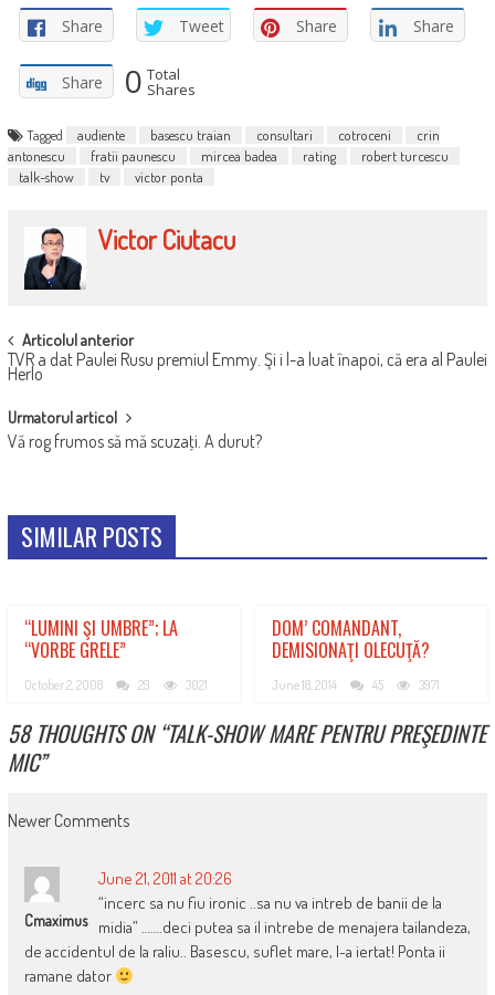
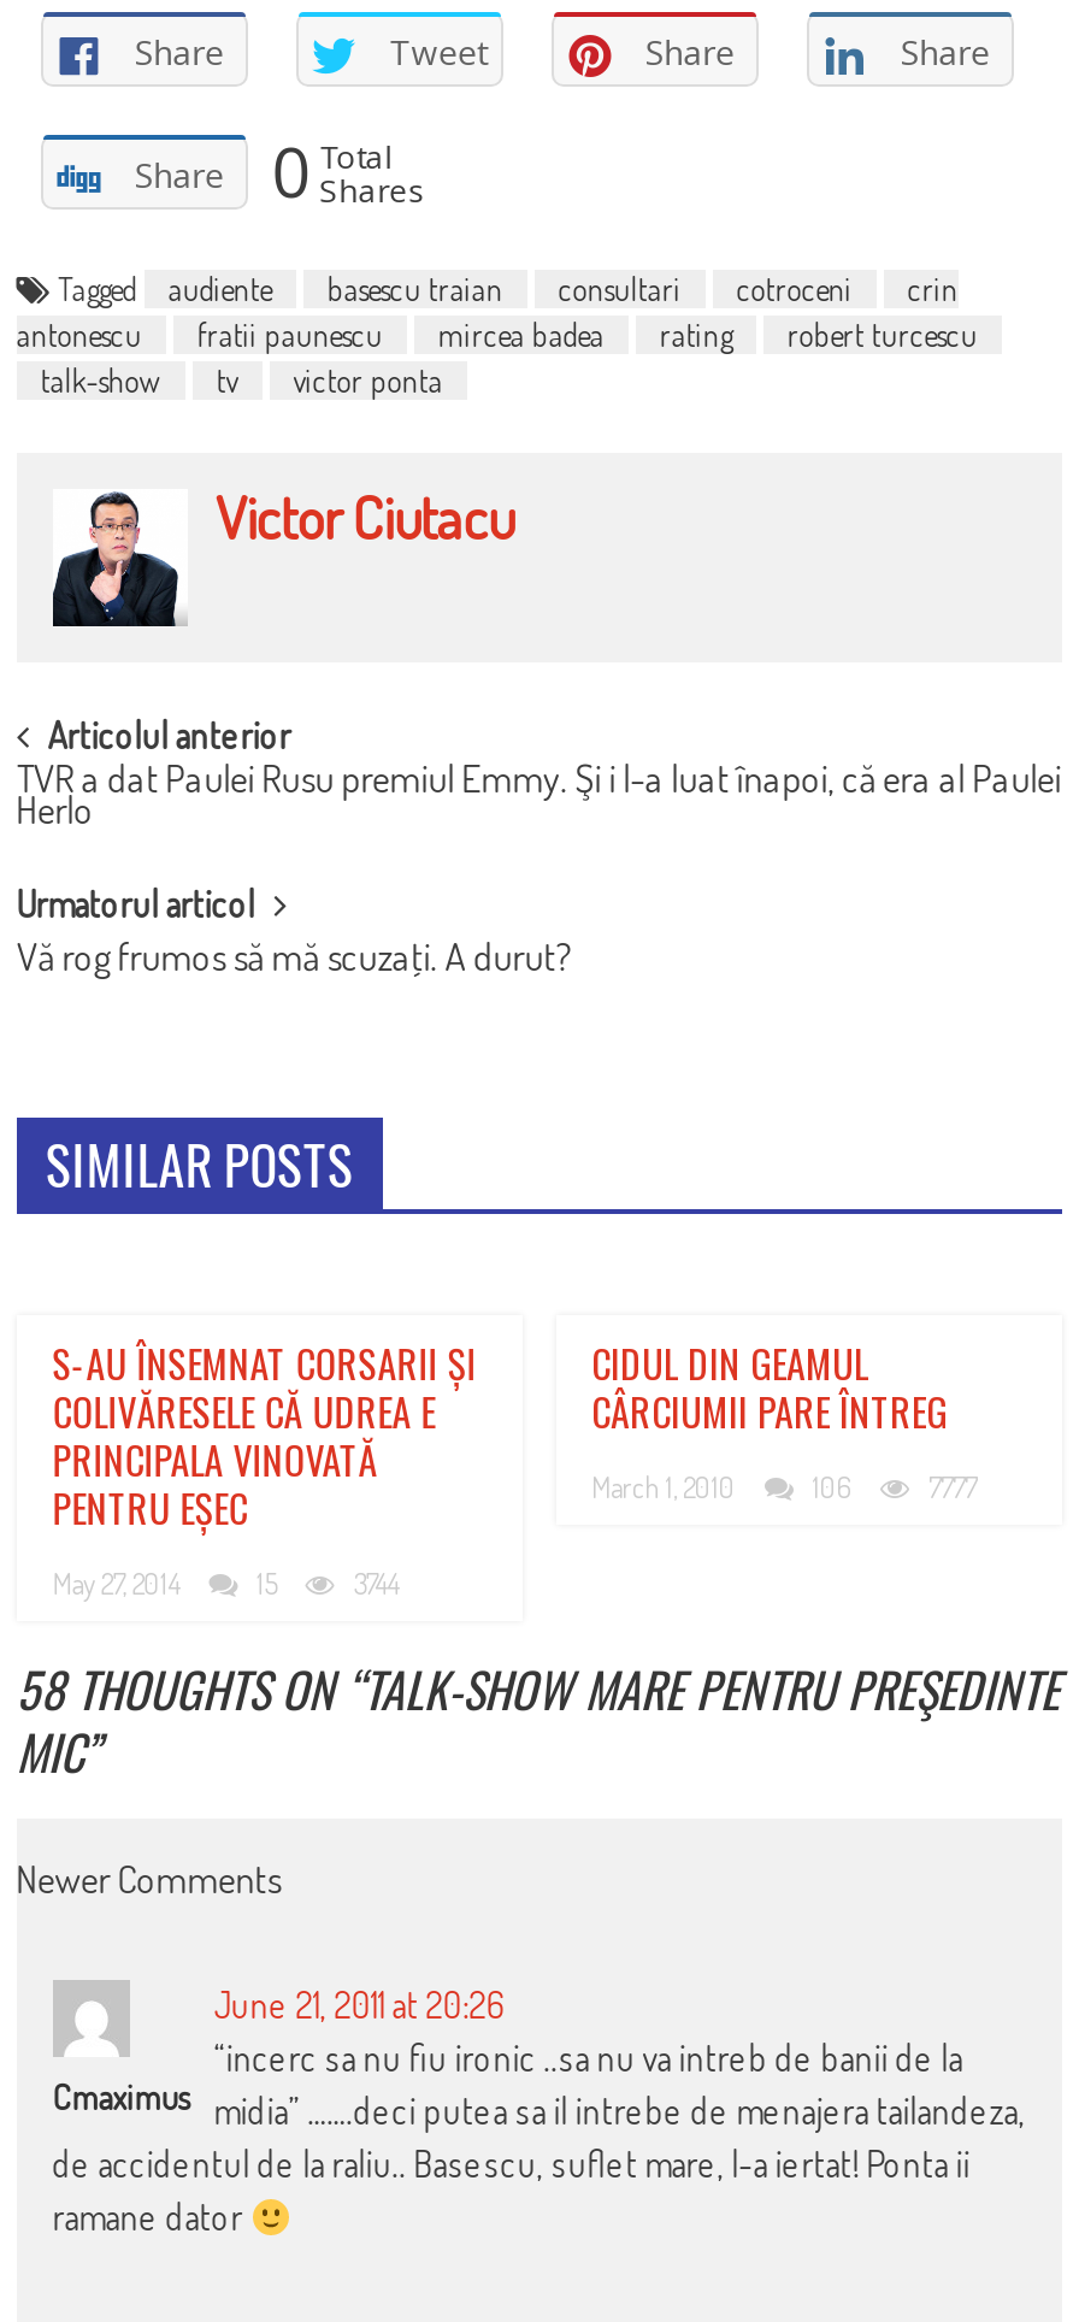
- “LUMINI ŞI UMBRE”; LA
- “VORBE GRELE”
+ S-AU ÎNSEMNAT CORSARII ȘI
+ COLIVĂRESELE CĂ UDREA E
+ PRINCIPALA VINOVATĂ
+ PENTRU EȘEC

- DOM’ COMANDANT,
- DEMISIONAŢI OLECUŢĂ?
+ CIDUL DIN GEAMUL
+ CÂRCIUMII PARE ÎNTREG

- October 2, 2008
- 29
- 3021
+ May 27, 2014
+ 15
+ 3744

- June 18, 2014
- 45
- 3971
+ March 1, 2010
+ 106
+ 7777
